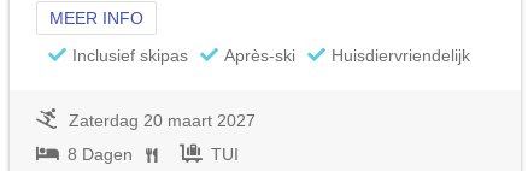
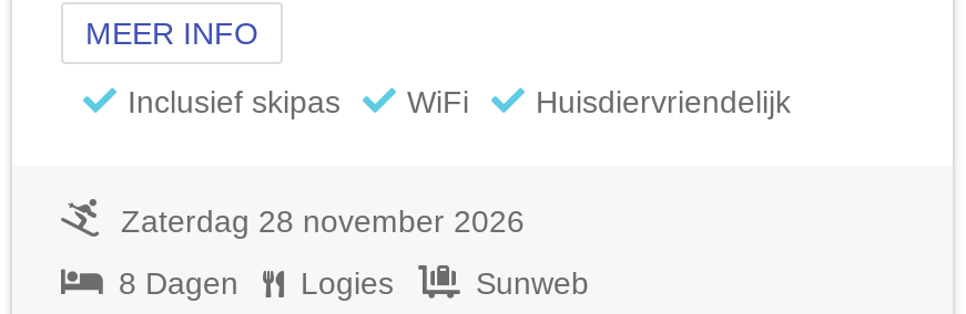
- Après-ski
+ WiFi

- Zaterdag 20 maart 2027
+ Zaterdag 28 november 2026

- TUI
+ Logies
+ Sunweb
